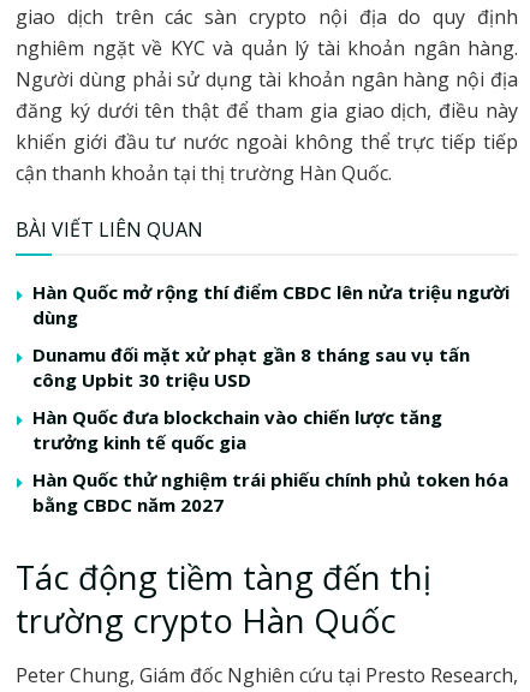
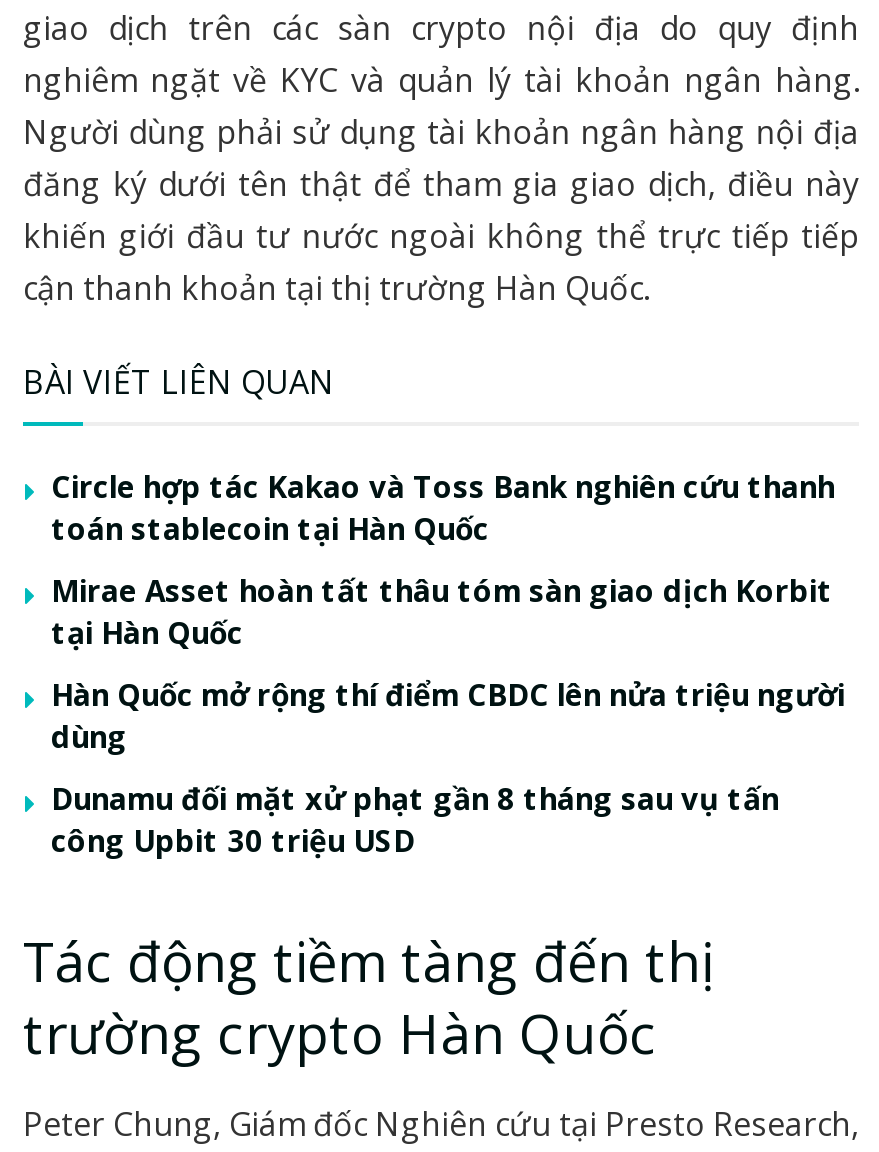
+ Circle hợp tác Kakao và Toss Bank nghiên cứu thanh
+ toán stablecoin tại Hàn Quốc
+ Mirae Asset hoàn tất thâu tóm sàn giao dịch Korbit
+ tại Hàn Quốc

moved down: Hàn Quốc mở rộng thí điểm CBDC lên nửa triệu người | dùng | Dunamu đối mặt xử phạt gần 8 tháng sau vụ tấn | công Upbit 30 triệu USD

- Hàn Quốc đưa blockchain vào chiến lược tăng
- trưởng kinh tế quốc gia
- Hàn Quốc thử nghiệm trái phiếu chính phủ token hóa
- bằng CBDC năm 2027
